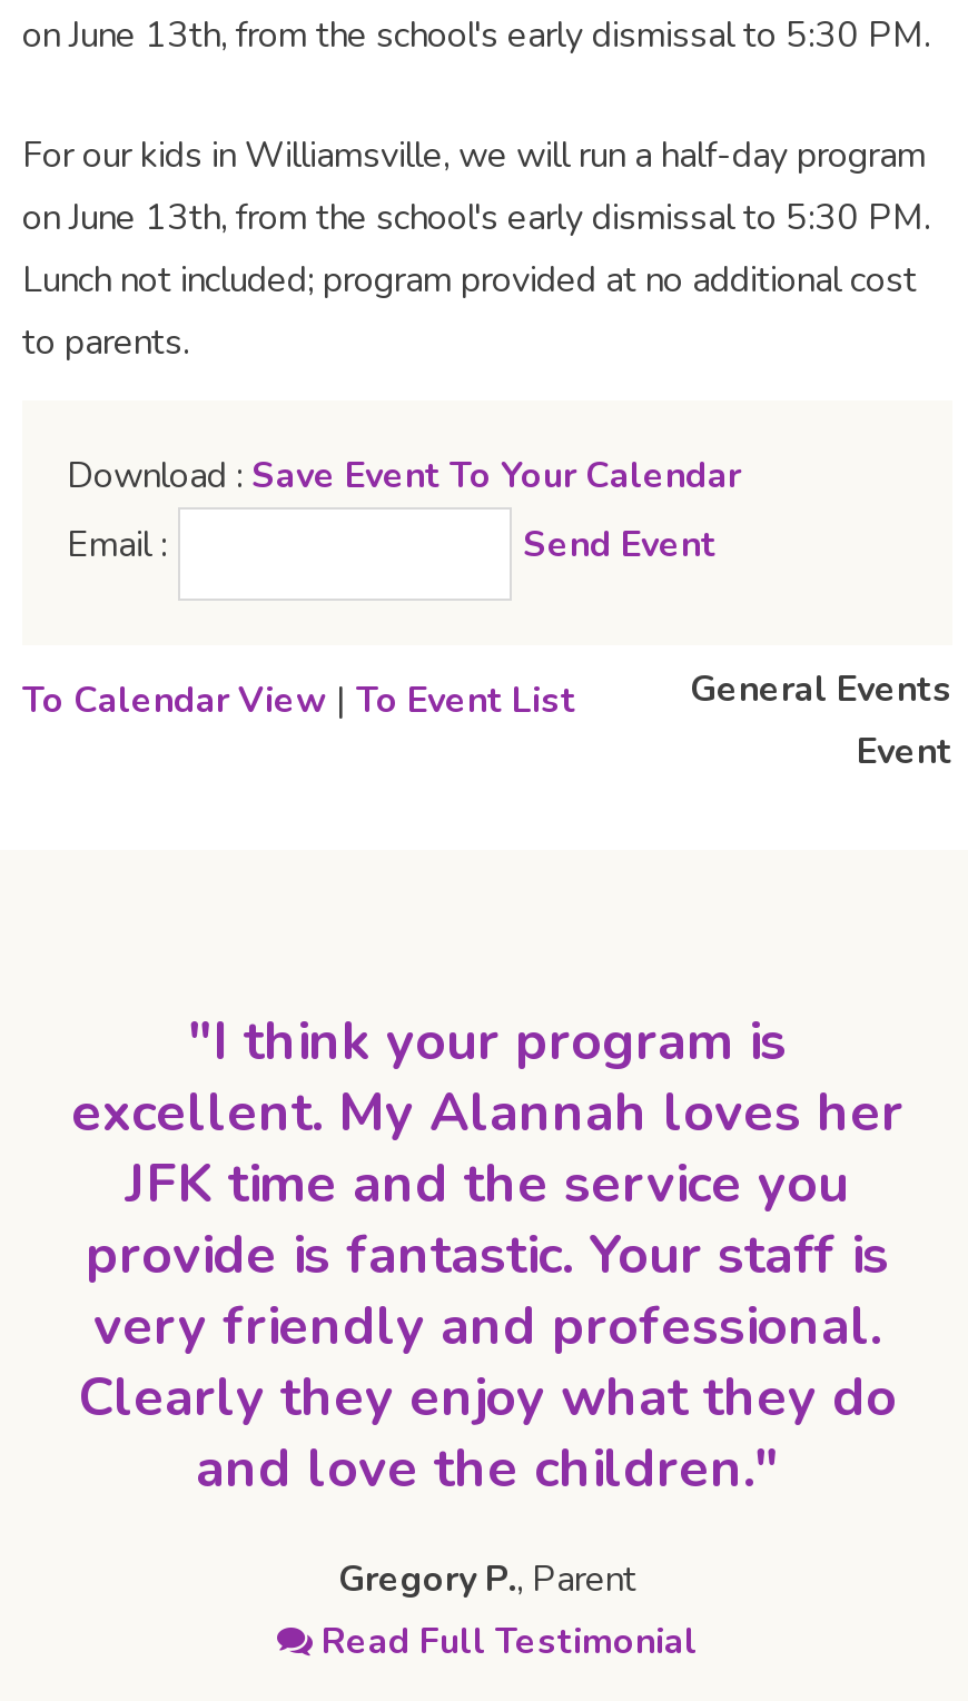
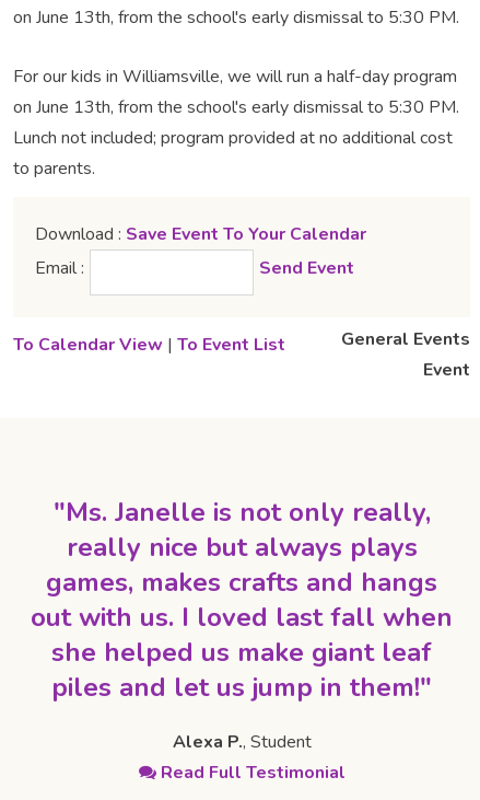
- "I think your program is
- excellent. My Alannah loves her
- JFK time and the service you
- provide is fantastic. Your staff is
- very friendly and professional.
- Clearly they enjoy what they do
- and love the children."
+ "Ms. Janelle is not only really,
+ really nice but always plays
+ games, makes crafts and hangs
+ out with us. I loved last fall when
+ she helped us make giant leaf
+ piles and let us jump in them!"

- Gregory P., Parent
+ Alexa P., Student
